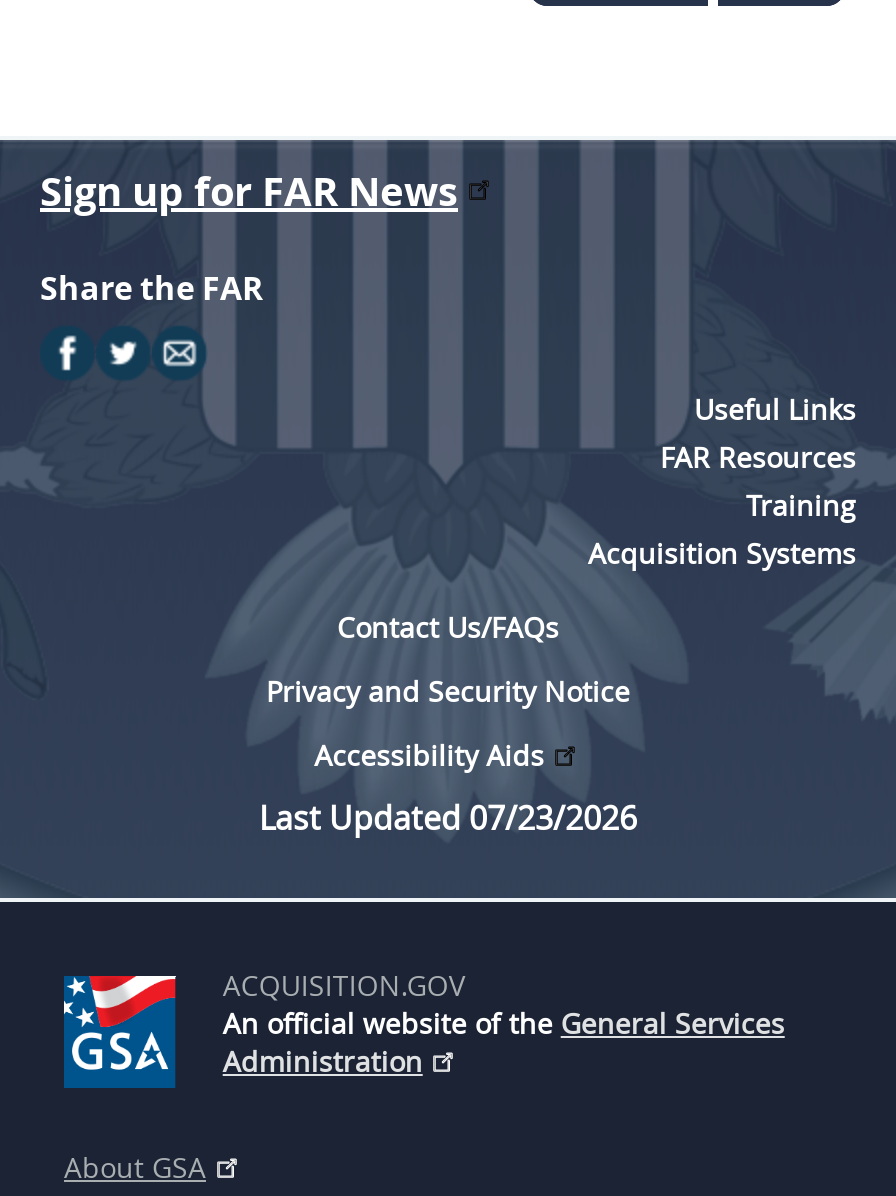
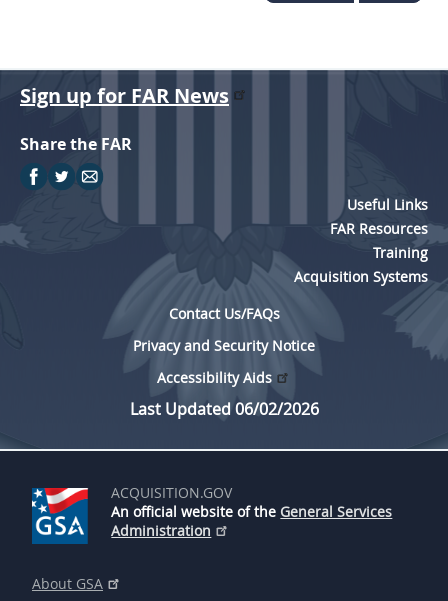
- Last Updated 07/23/2026
+ Last Updated 06/02/2026
